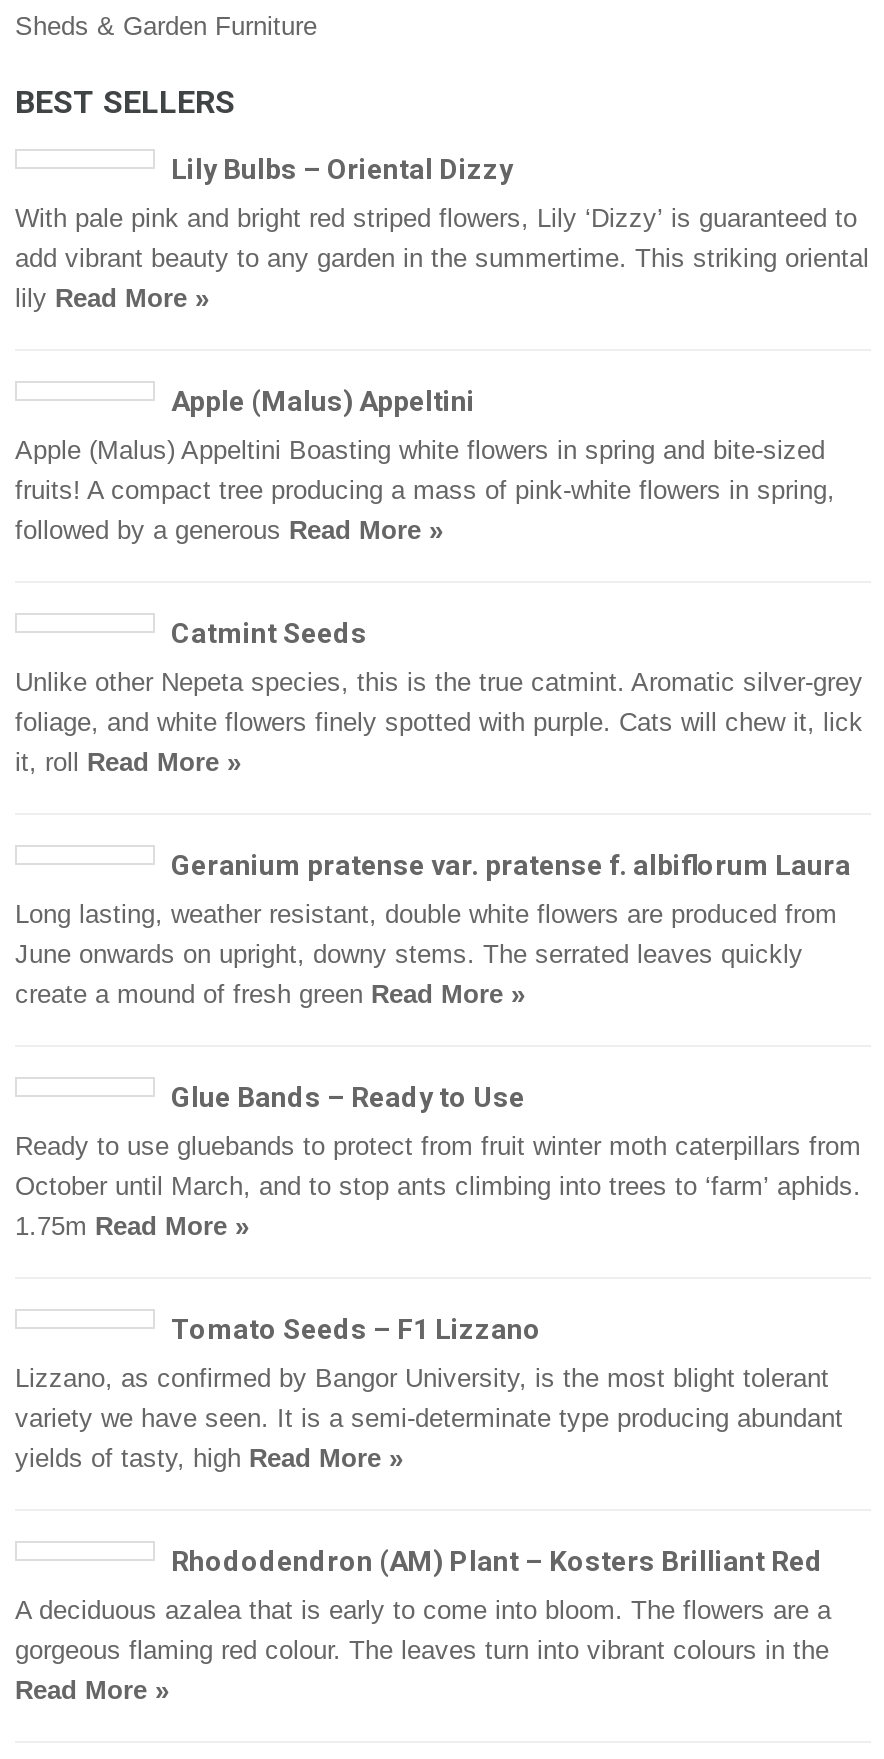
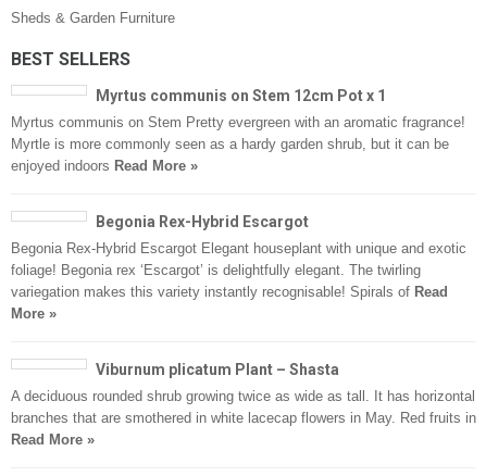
- Lily Bulbs – Oriental Dizzy
- With pale pink and bright red striped flowers, Lily ‘Dizzy’ is guaranteed to
- add vibrant beauty to any garden in the summertime. This striking oriental
- lily Read More »
- Apple (Malus) Appeltini
- Apple (Malus) Appeltini Boasting white flowers in spring and bite-sized
- fruits! A compact tree producing a mass of pink-white flowers in spring,
- followed by a generous Read More »
- Catmint Seeds
- Unlike other Nepeta species, this is the true catmint. Aromatic silver-grey
- foliage, and white flowers finely spotted with purple. Cats will chew it, lick
- it, roll Read More »
- Geranium pratense var. pratense f. albiflorum Laura
- Long lasting, weather resistant, double white flowers are produced from
- June onwards on upright, downy stems. The serrated leaves quickly
- create a mound of fresh green Read More »
- Glue Bands – Ready to Use
- Ready to use gluebands to protect from fruit winter moth caterpillars from
- October until March, and to stop ants climbing into trees to ‘farm’ aphids.
- 1.75m Read More »
- Tomato Seeds – F1 Lizzano
- Lizzano, as confirmed by Bangor University, is the most blight tolerant
- variety we have seen. It is a semi-determinate type producing abundant
- yields of tasty, high Read More »
- Rhododendron (AM) Plant – Kosters Brilliant Red
- A deciduous azalea that is early to come into bloom. The flowers are a
- gorgeous flaming red colour. The leaves turn into vibrant colours in the
+ Myrtus communis on Stem 12cm Pot x 1
+ Myrtus communis on Stem Pretty evergreen with an aromatic fragrance!
+ Myrtle is more commonly seen as a hardy garden shrub, but it can be
+ enjoyed indoors Read More »
+ Begonia Rex-Hybrid Escargot
+ Begonia Rex-Hybrid Escargot Elegant houseplant with unique and exotic
+ foliage! Begonia rex ‘Escargot’ is delightfully elegant. The twirling
+ variegation makes this variety instantly recognisable! Spirals of Read
+ More »
+ Viburnum plicatum Plant – Shasta
+ A deciduous rounded shrub growing twice as wide as tall. It has horizontal
+ branches that are smothered in white lacecap flowers in May. Red fruits in
